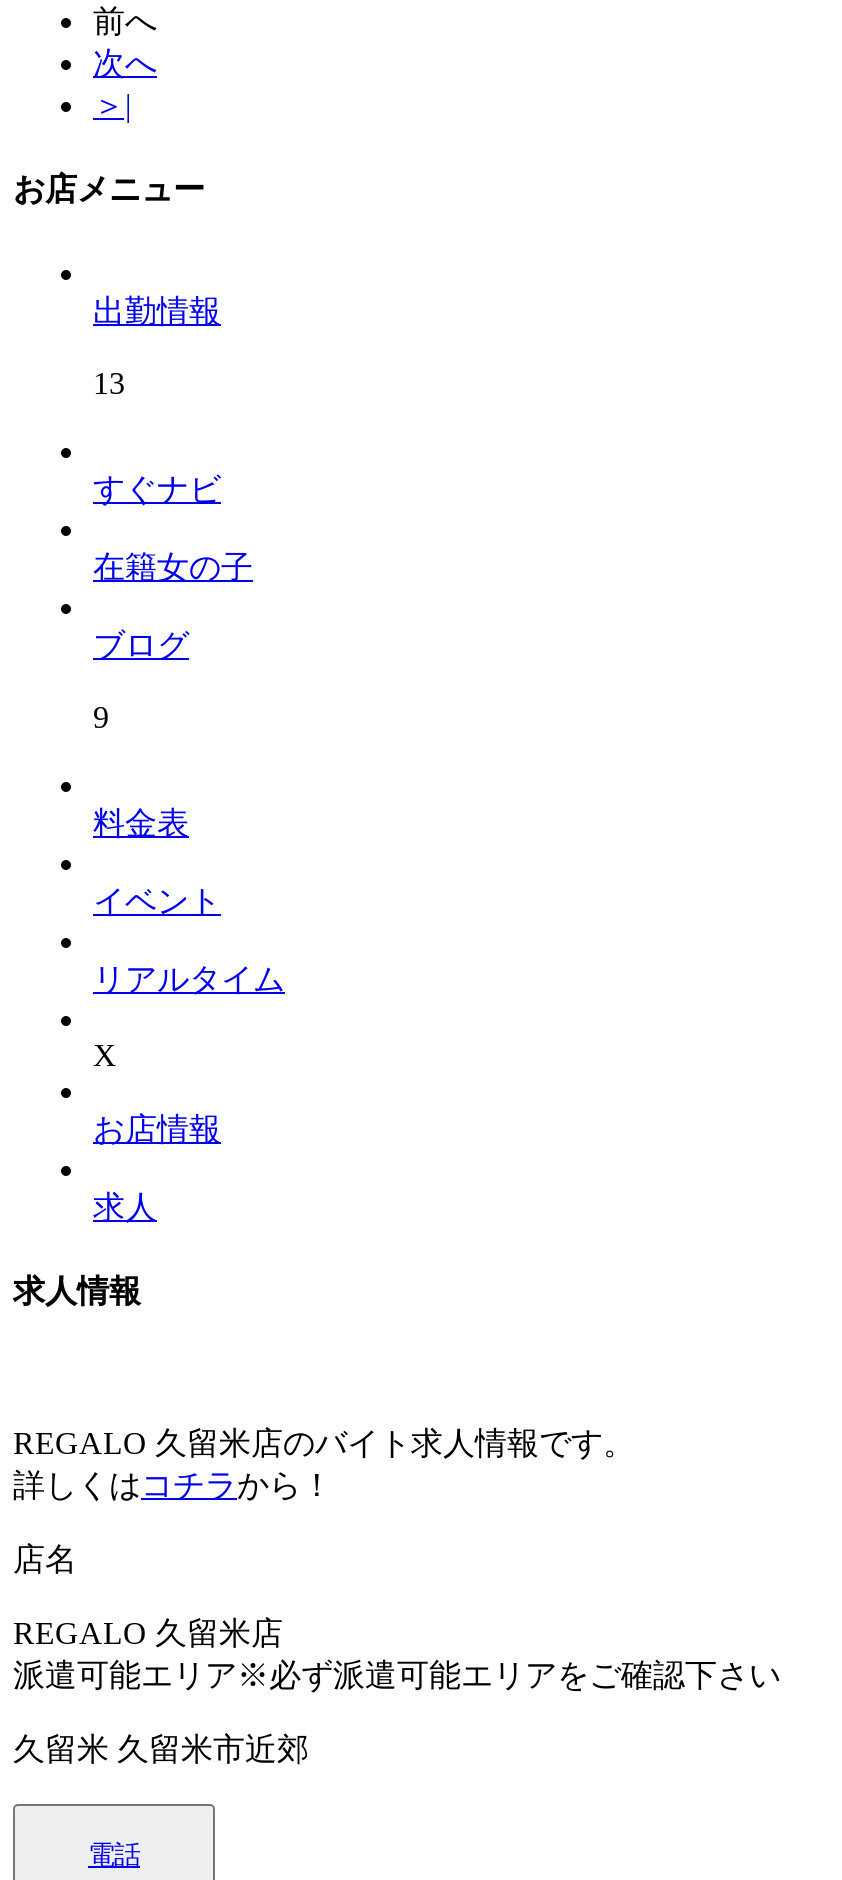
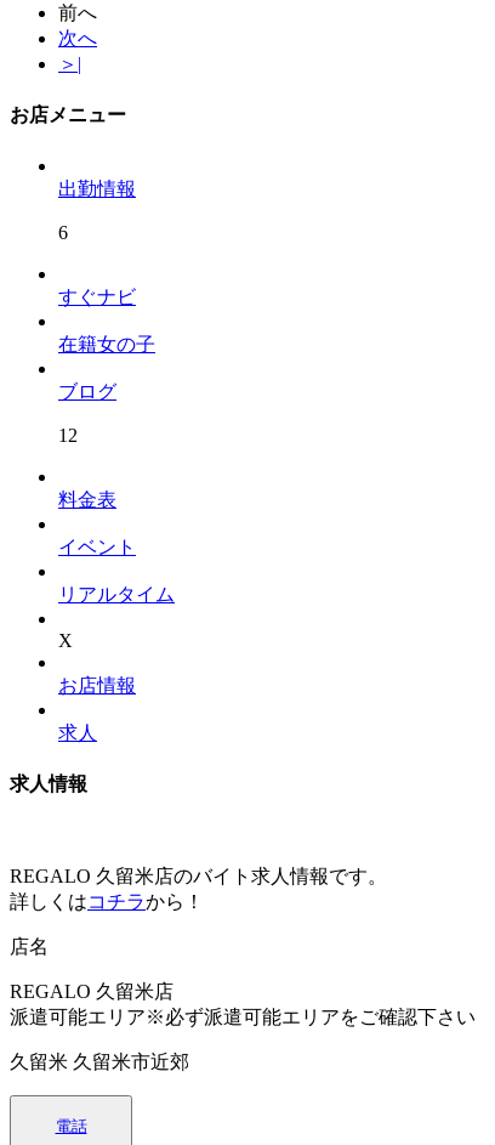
- 13
+ 6

- 9
+ 12
